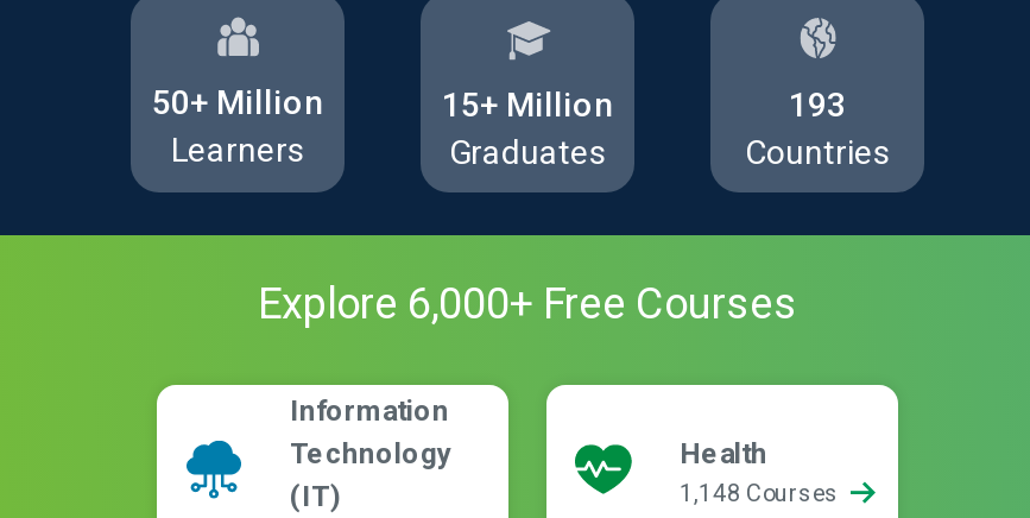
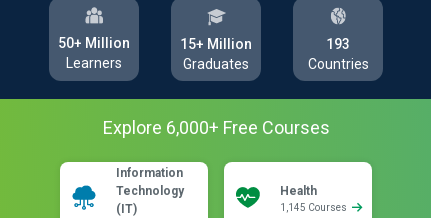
- 1,148 Courses
+ 1,145 Courses
